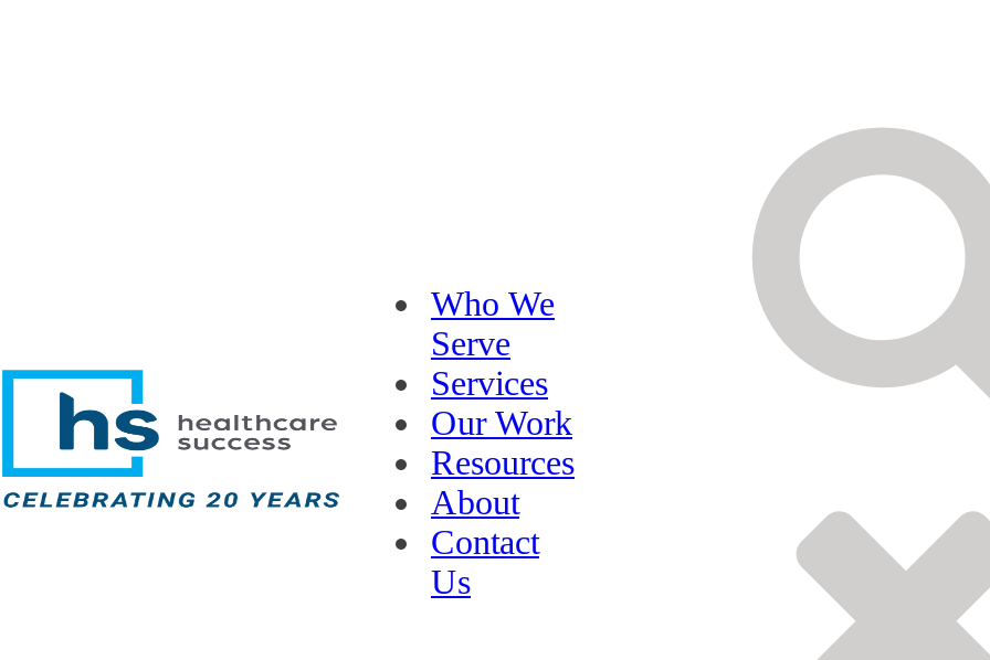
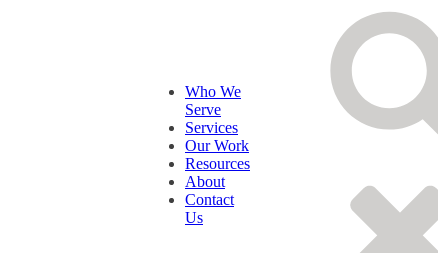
- [image]
